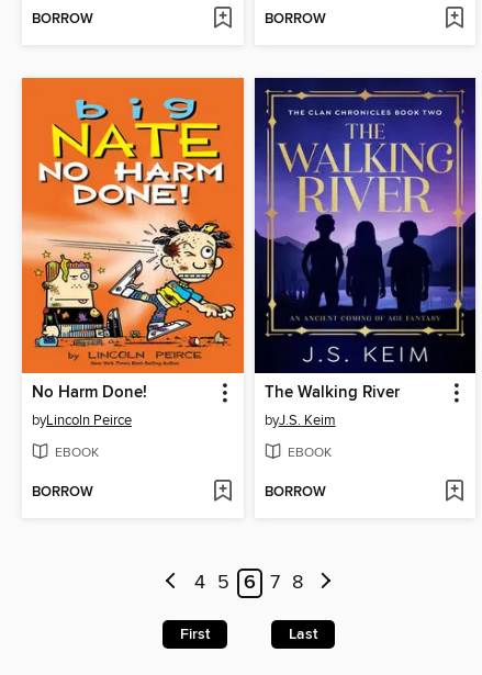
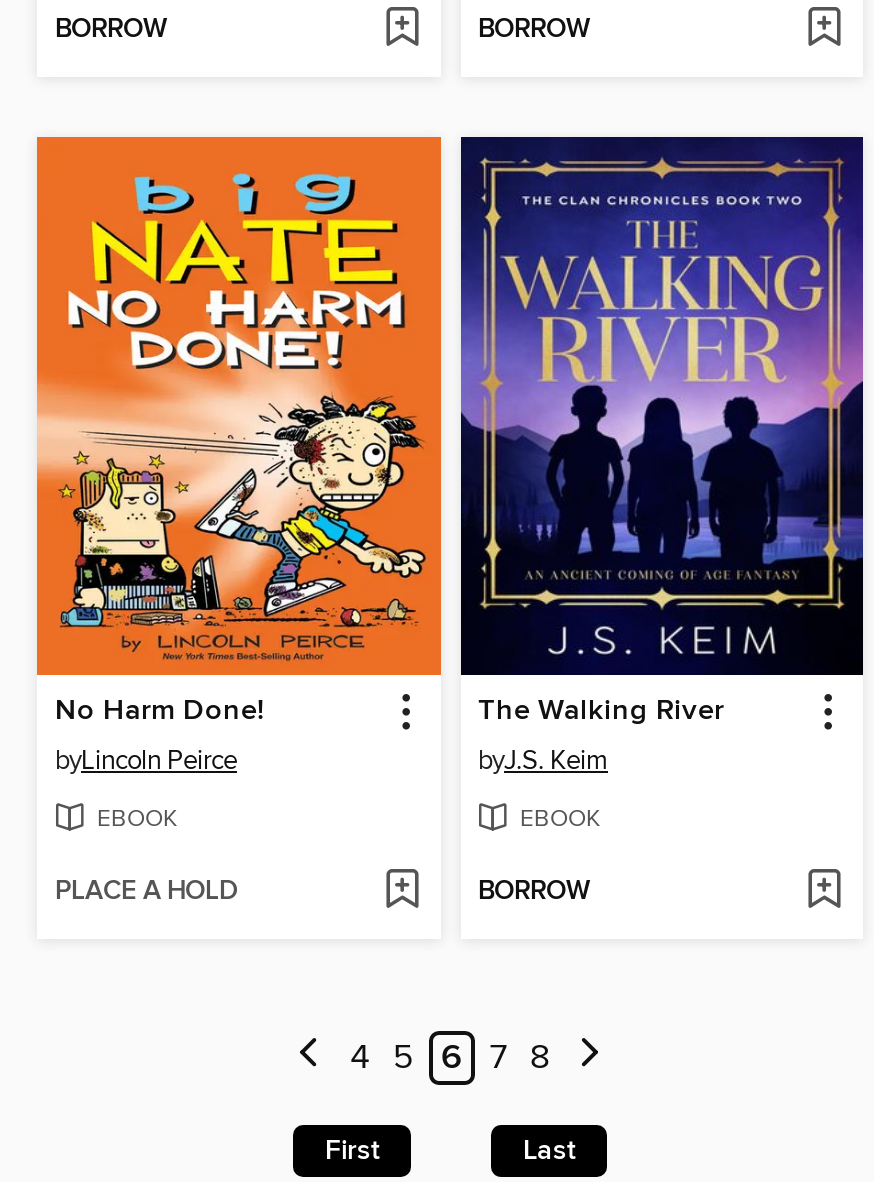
- BORROW
+ PLACE A HOLD
